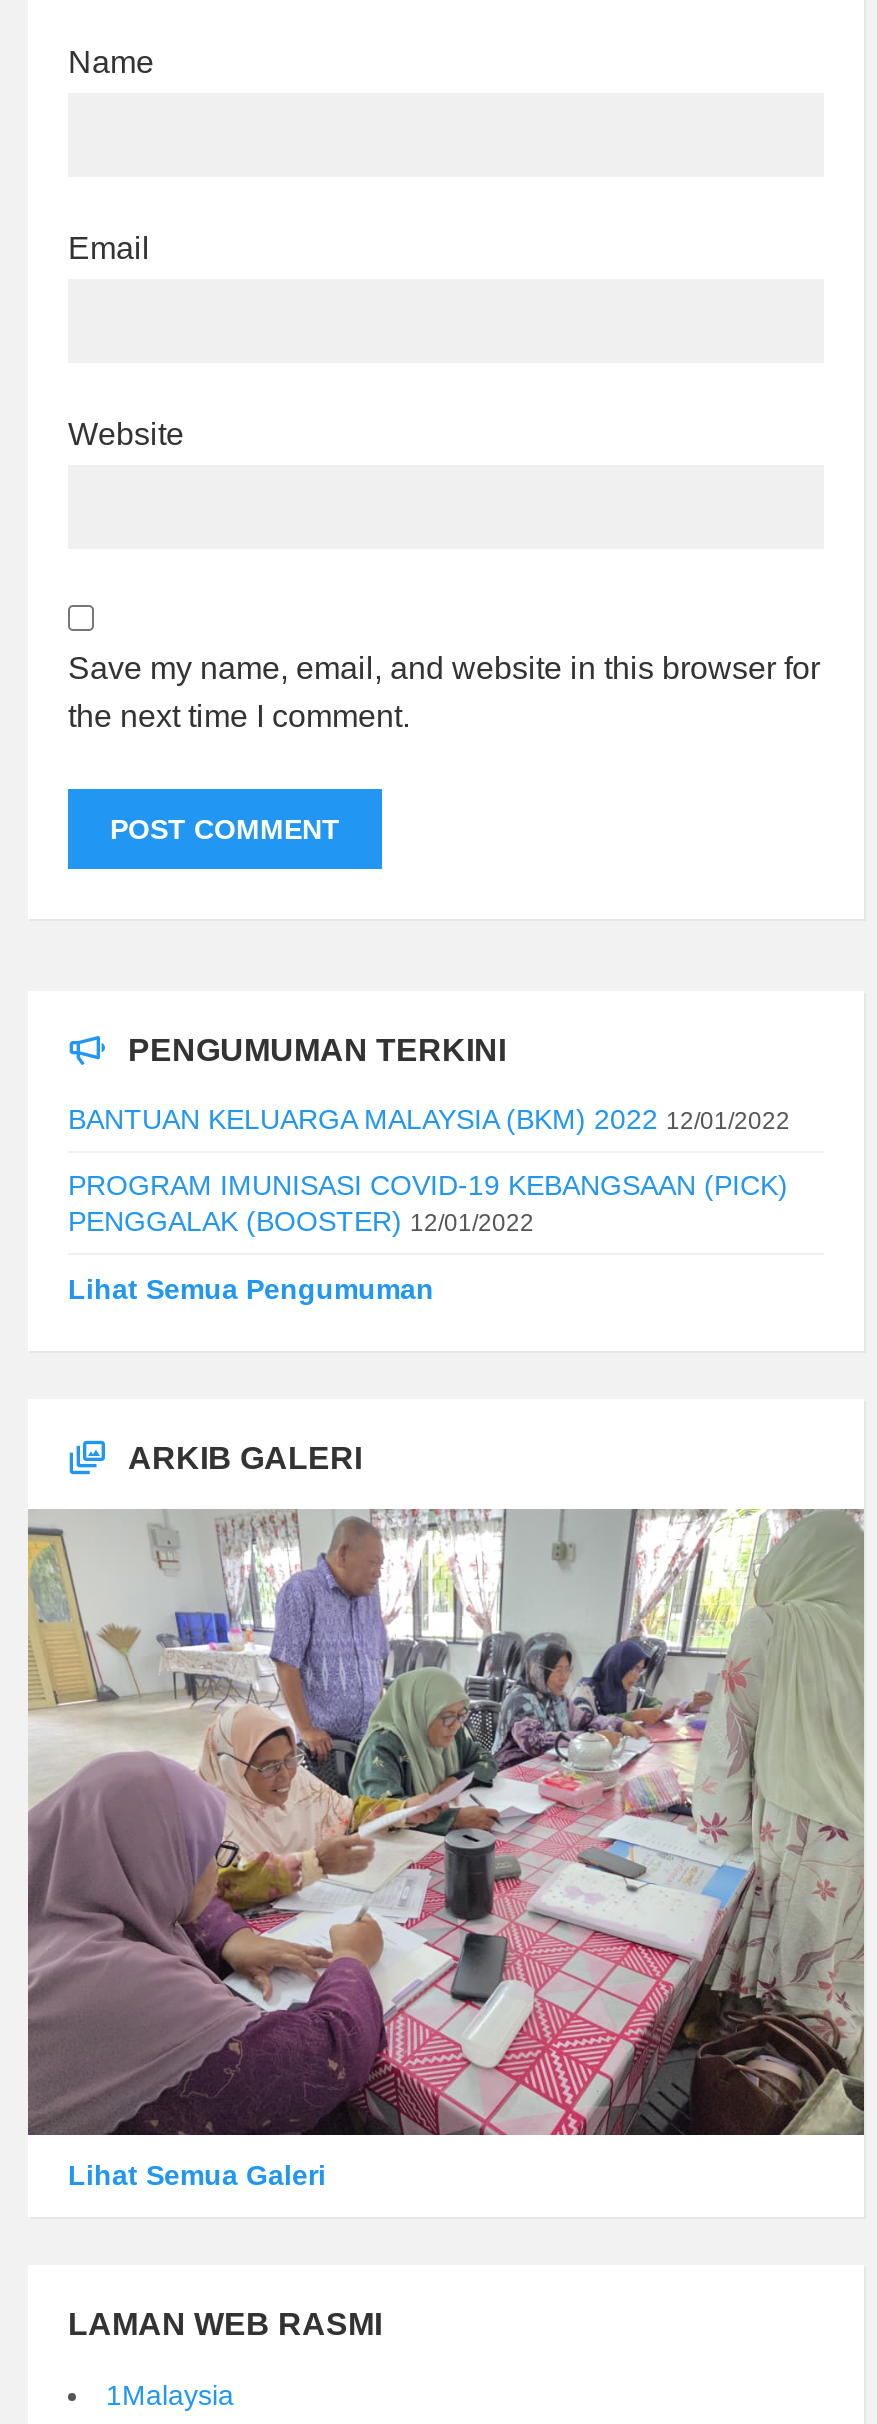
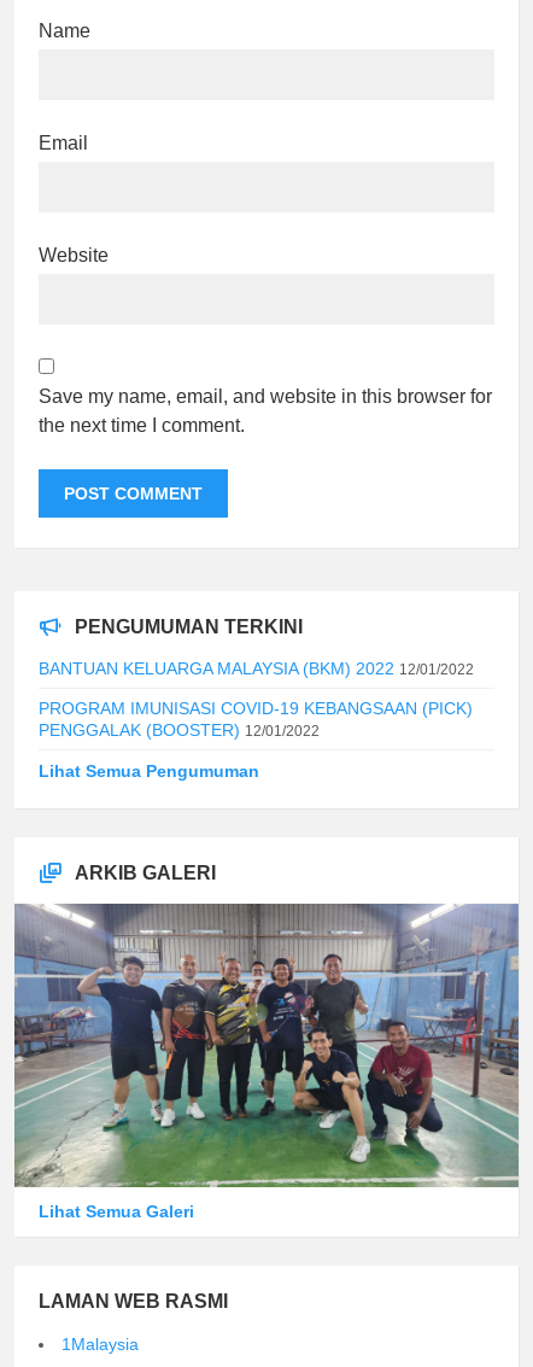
- [image]
+ [image]
